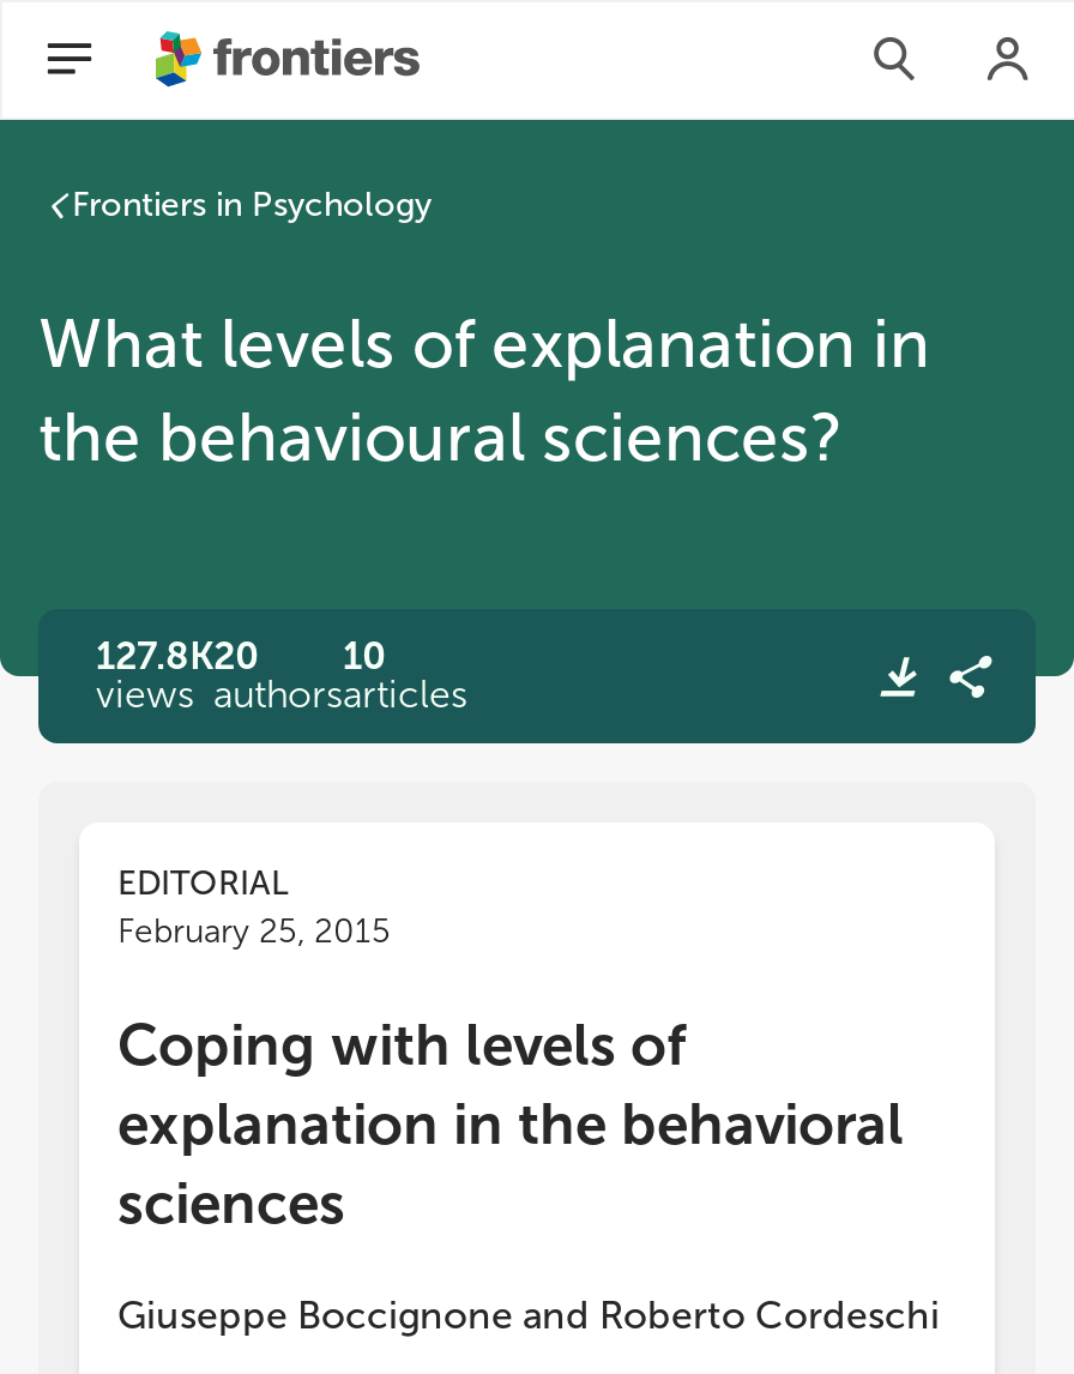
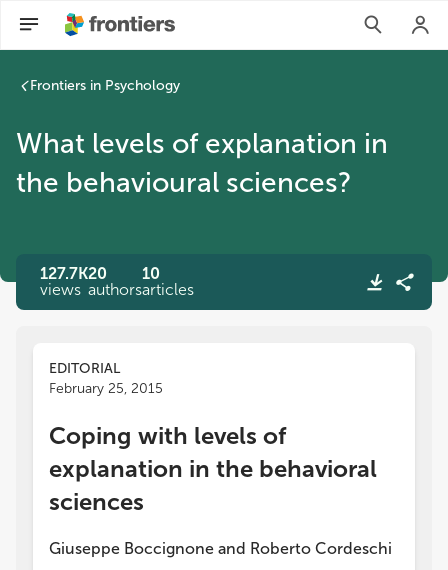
- 127.8K 20 10
+ 127.7K 20 10
